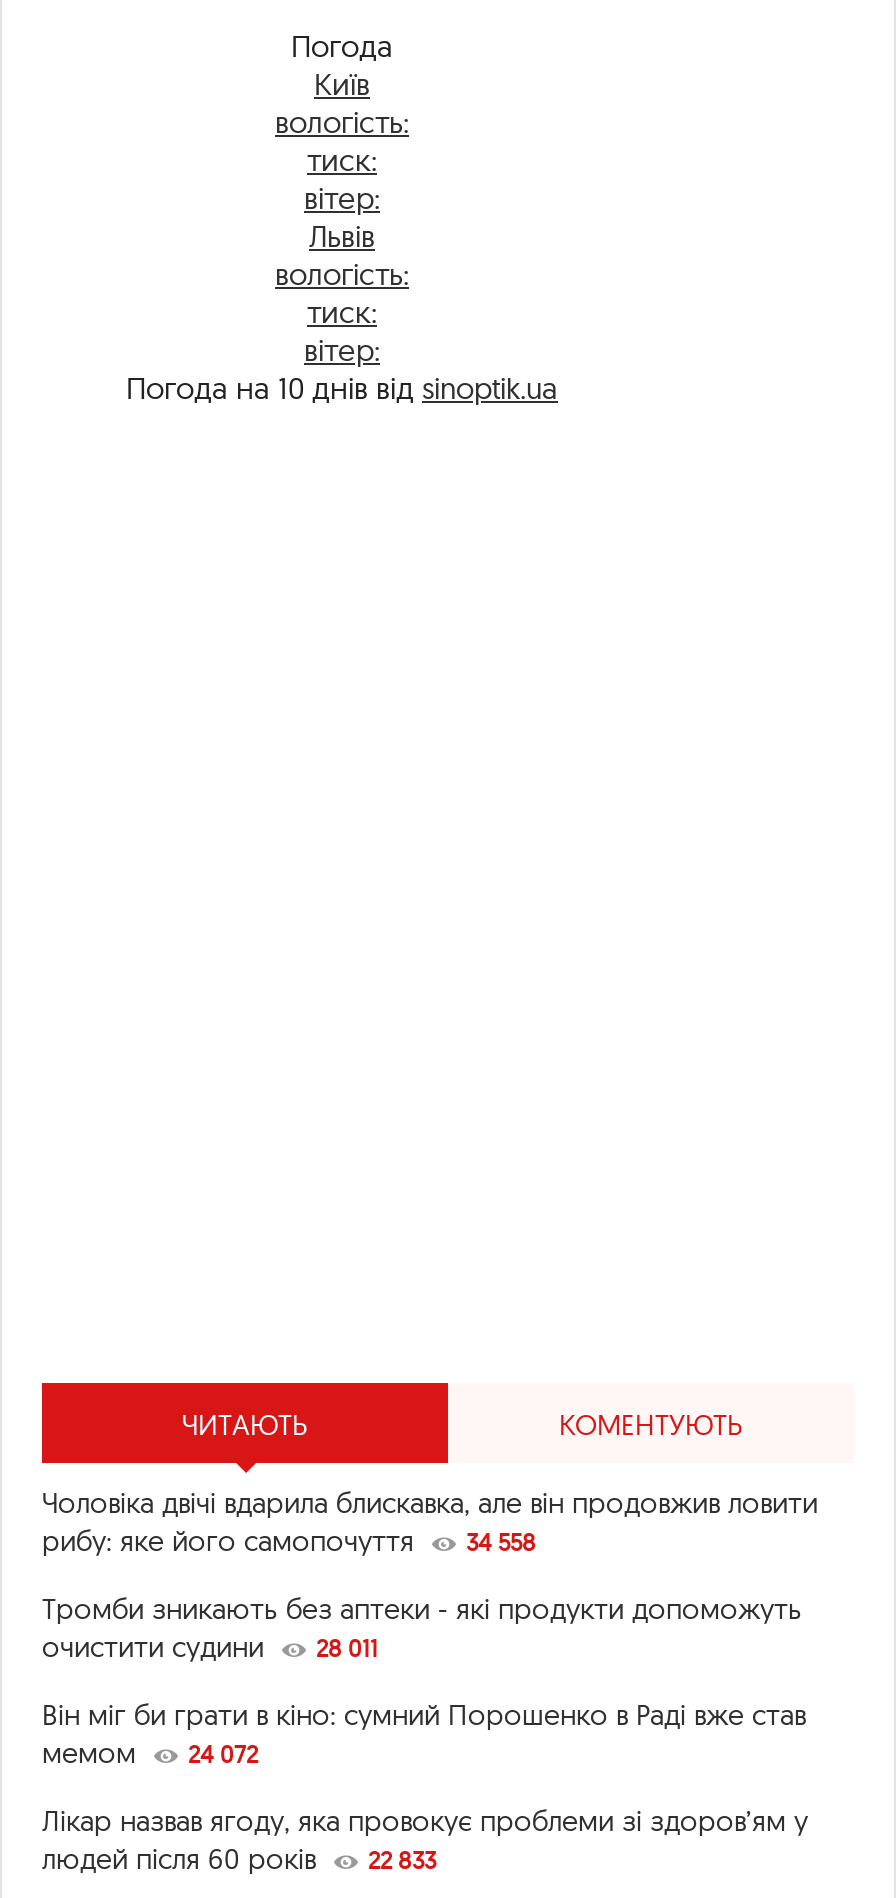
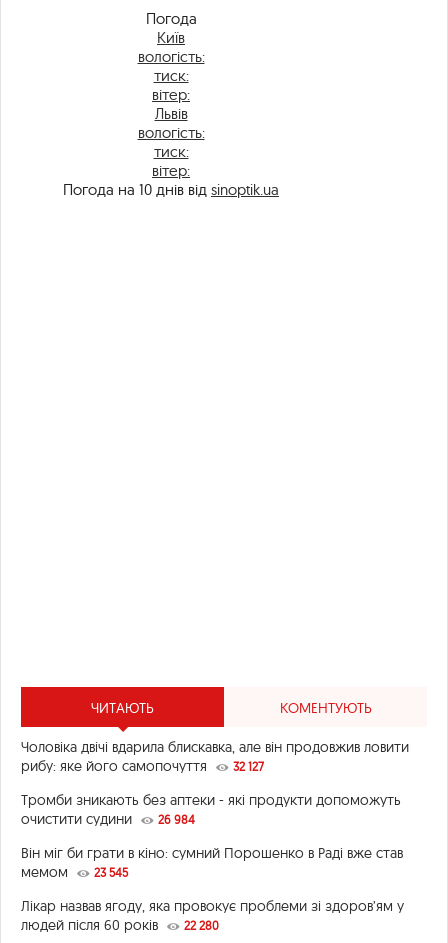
- рибу: яке його самопочуття 34 558
+ рибу: яке його самопочуття 32 127

- очистити судини 28 011
+ очистити судини 26 984

- мемом 24 072
+ мемом 23 545

- людей після 60 років 22 833
+ людей після 60 років 22 280
